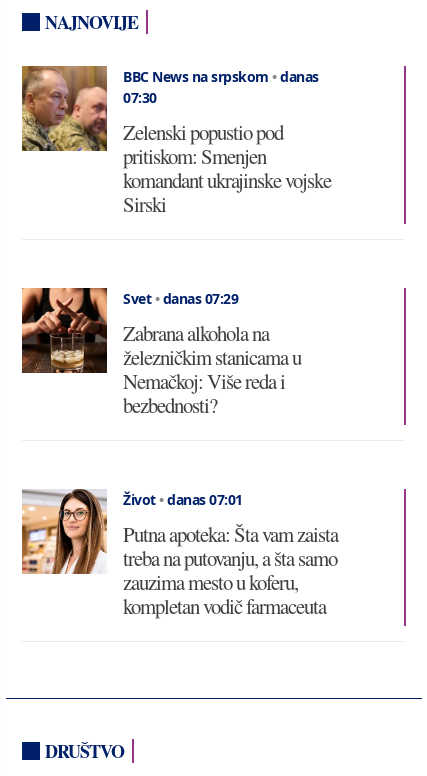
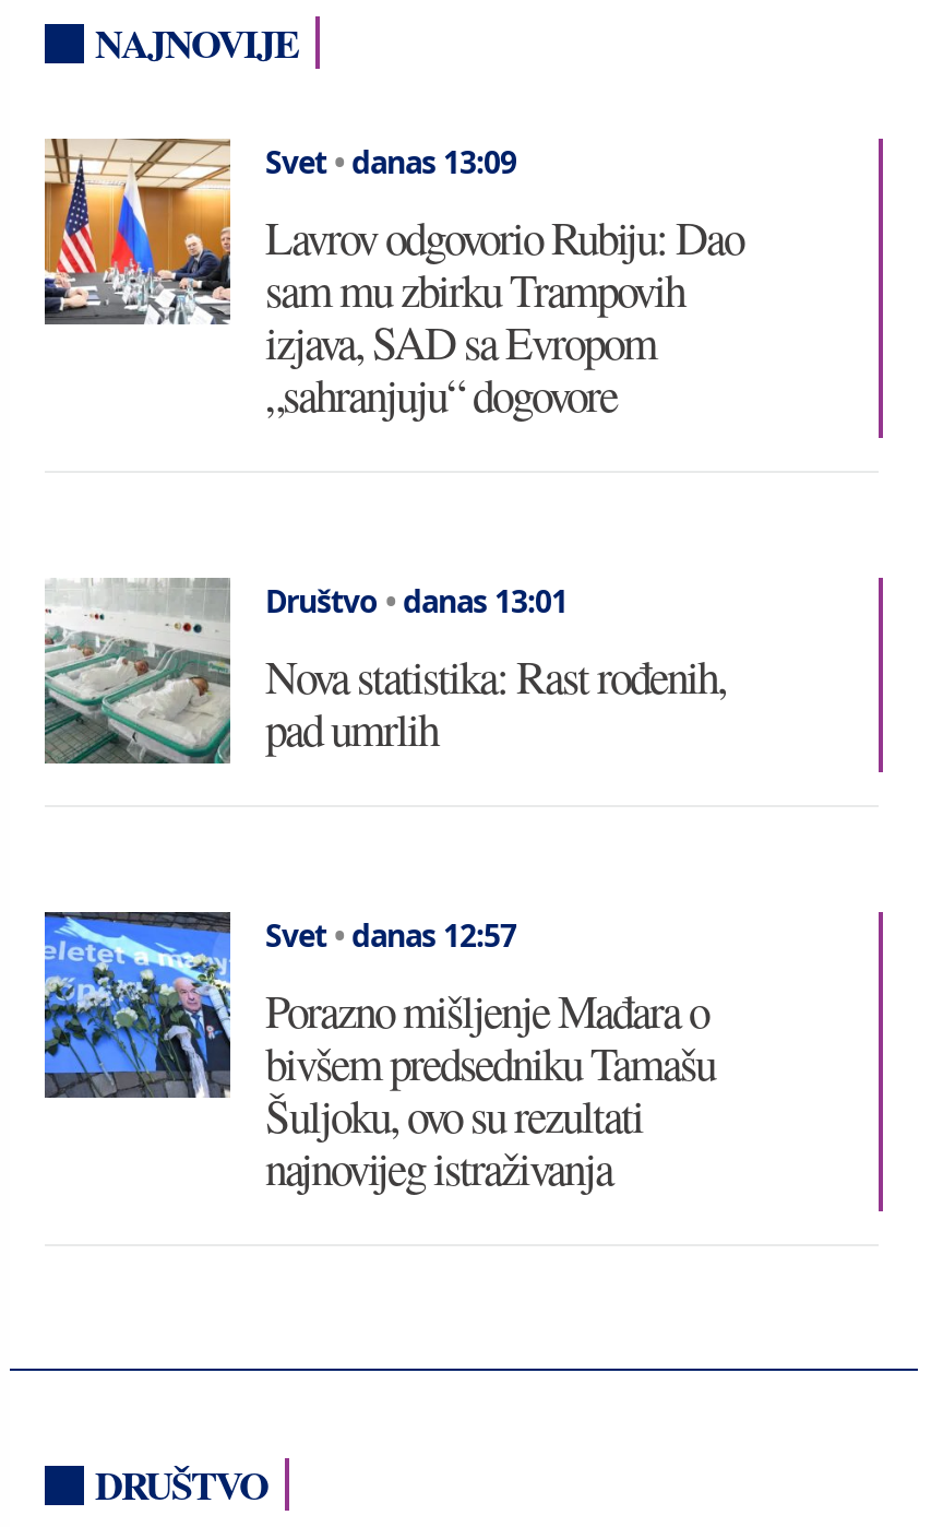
- [image]
- BBC News na srpskom • danas
- 07:30
- Zelenski popustio pod
- pritiskom: Smenjen
- komandant ukrajinske vojske
- Sirski
+ [image]
+ Svet • danas 13:09
+ Lavrov odgovorio Rubiju: Dao
+ sam mu zbirku Trampovih
+ izjava, SAD sa Evropom
+ „sahranjuju“ dogovore

- [image]
- Svet • danas 07:29
- Zabrana alkohola na
- železničkim stanicama u
- Nemačkoj: Više reda i
- bezbednosti?
+ [image]
+ Društvo • danas 13:01
+ Nova statistika: Rast rođenih,
+ pad umrlih

- [image]
- Život • danas 07:01
- Putna apoteka: Šta vam zaista
- treba na putovanju, a šta samo
- zauzima mesto u koferu,
- kompletan vodič farmaceuta
+ [image]
+ Svet • danas 12:57
+ Porazno mišljenje Mađara o
+ bivšem predsedniku Tamašu
+ Šuljoku, ovo su rezultati
+ najnovijeg istraživanja
